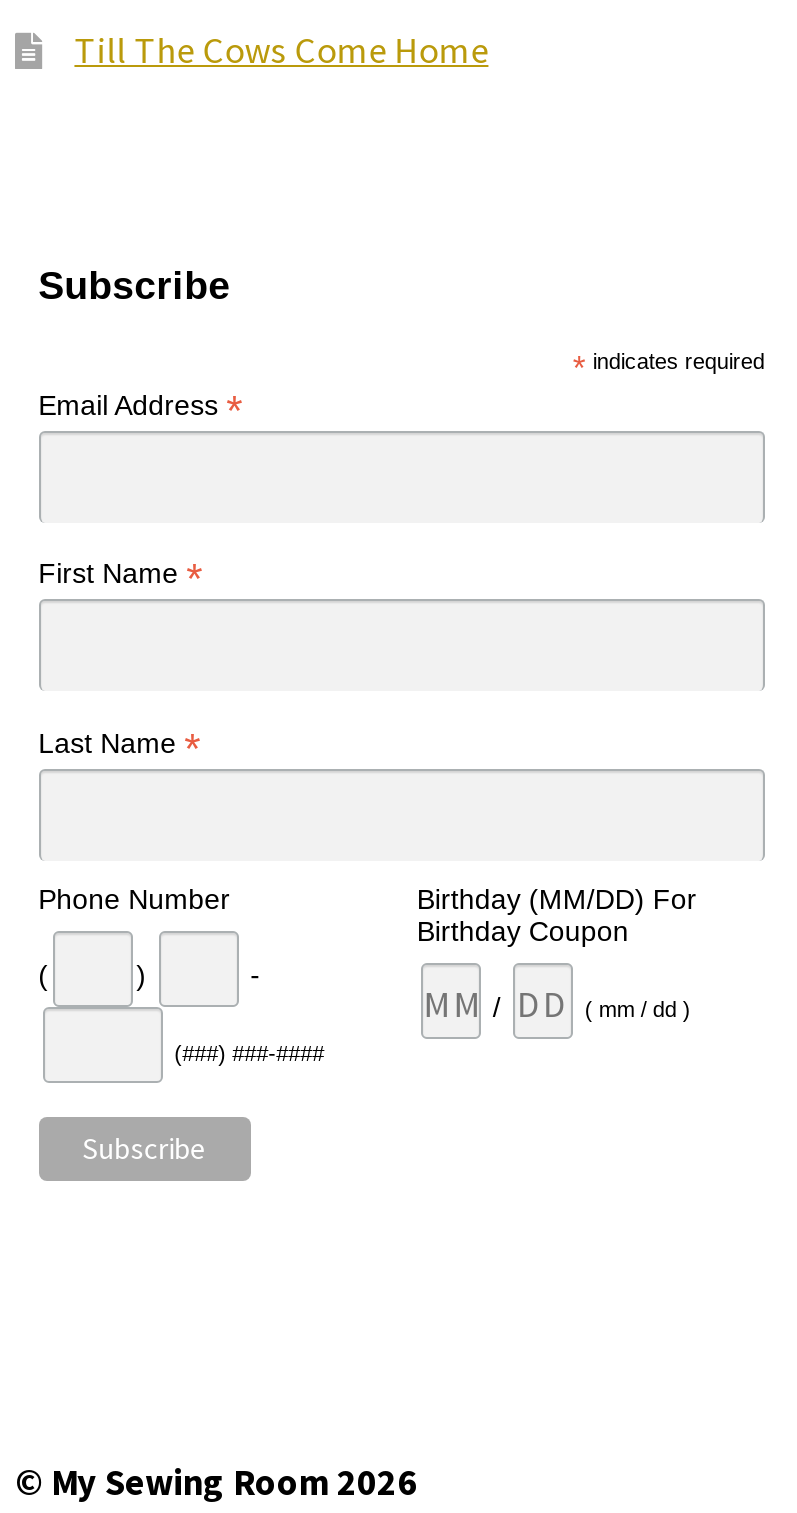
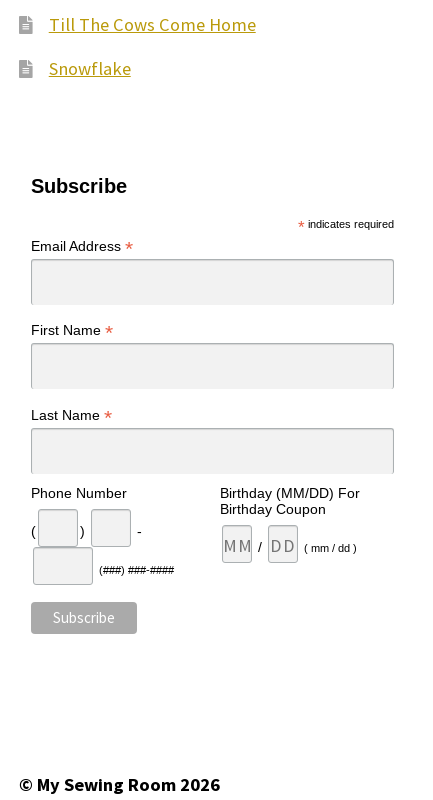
+ Snowflake
